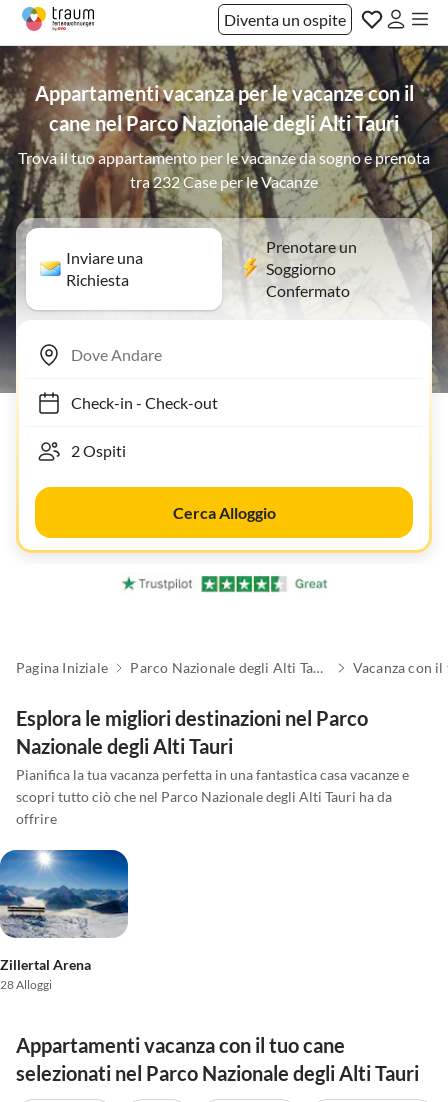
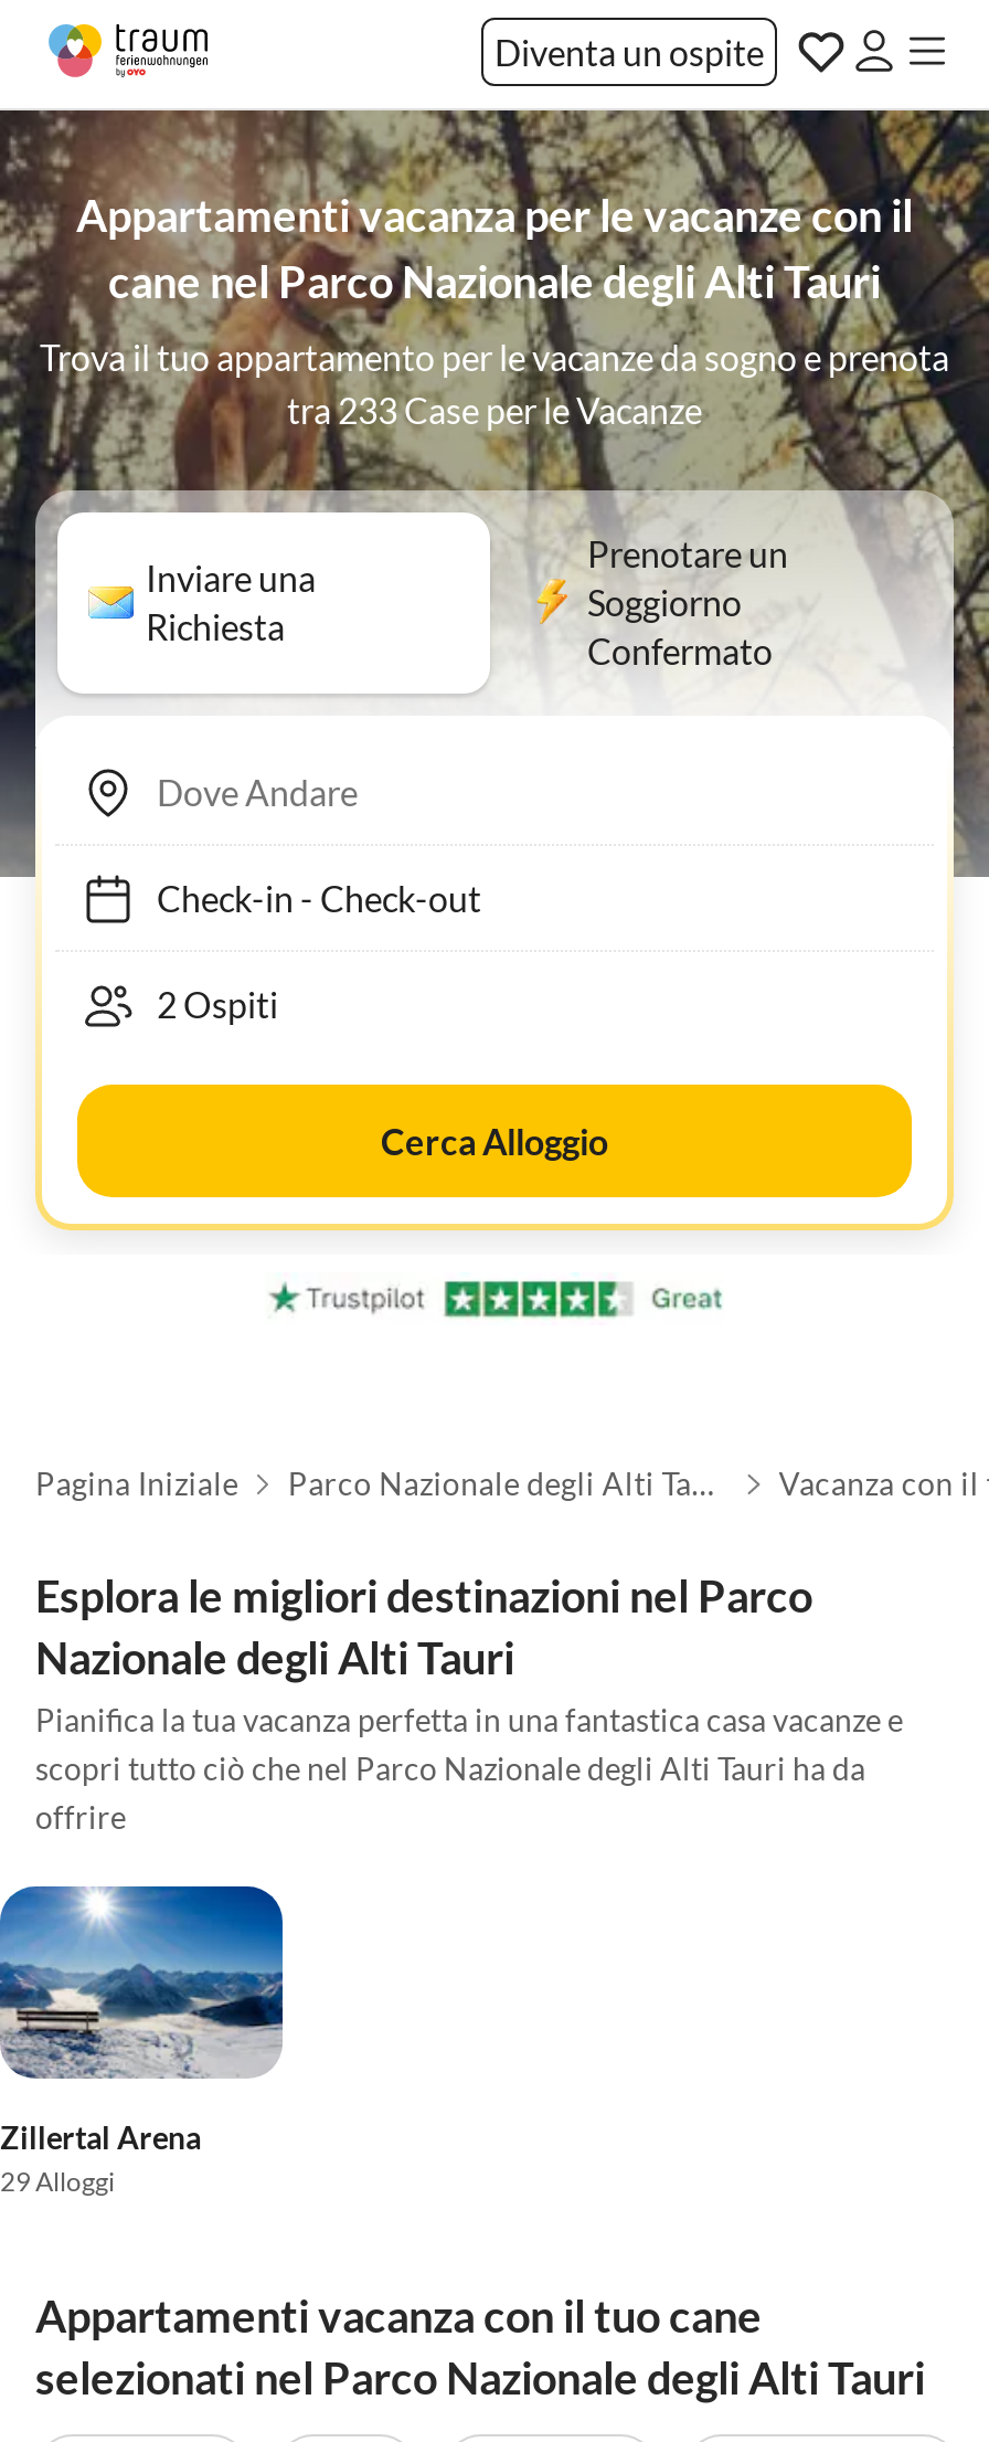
- tra 232 Case per le Vacanze
+ tra 233 Case per le Vacanze

- 28 Alloggi
+ 29 Alloggi
